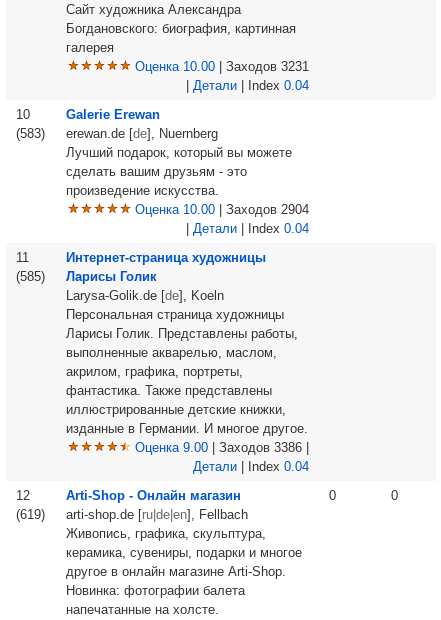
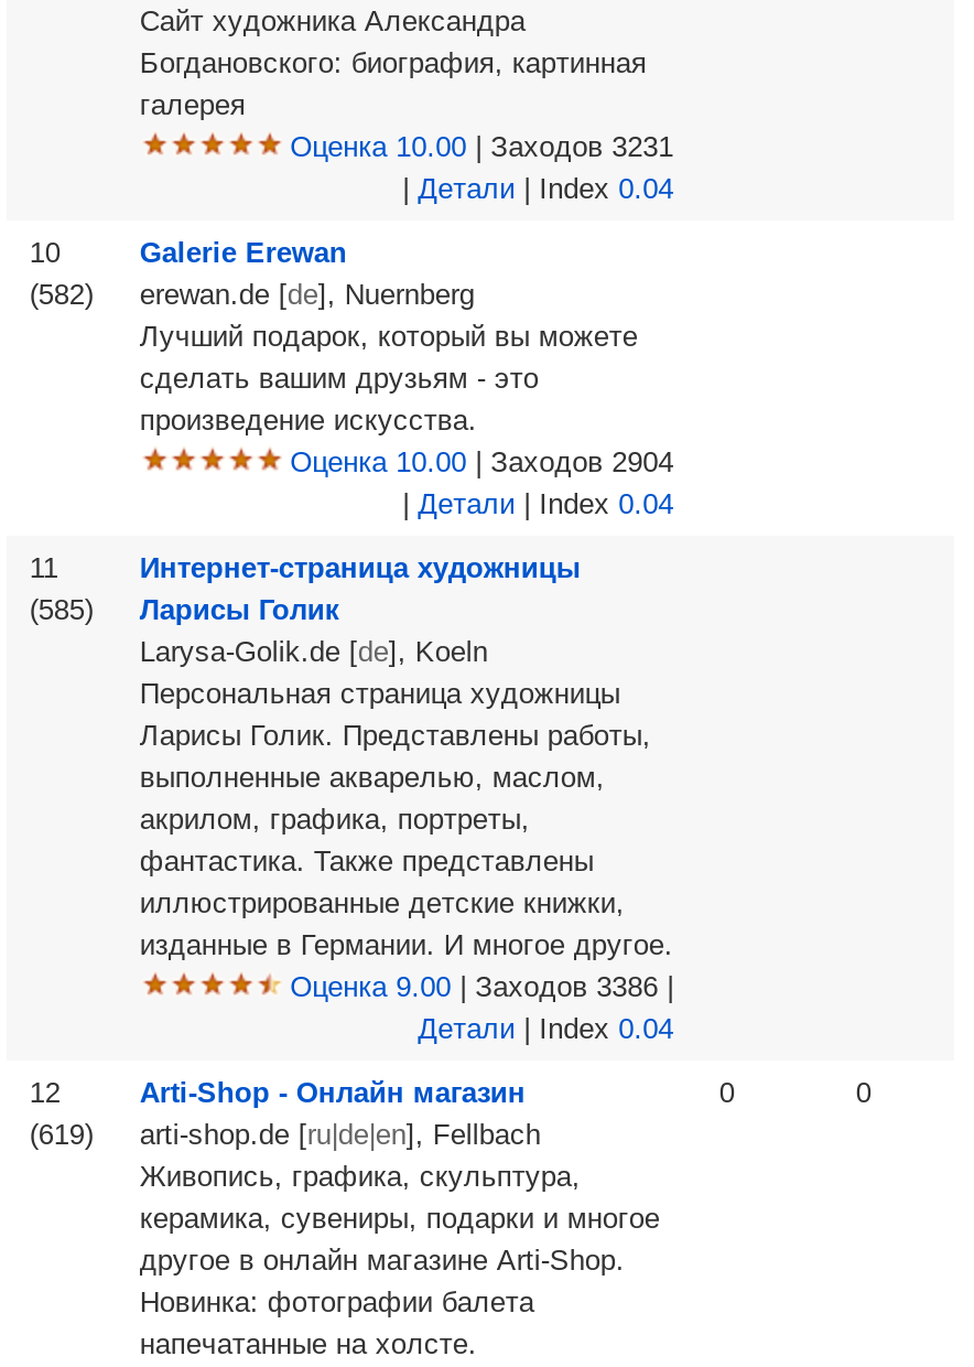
- (583) erewan.de [de], Nuernberg
+ (582) erewan.de [de], Nuernberg
